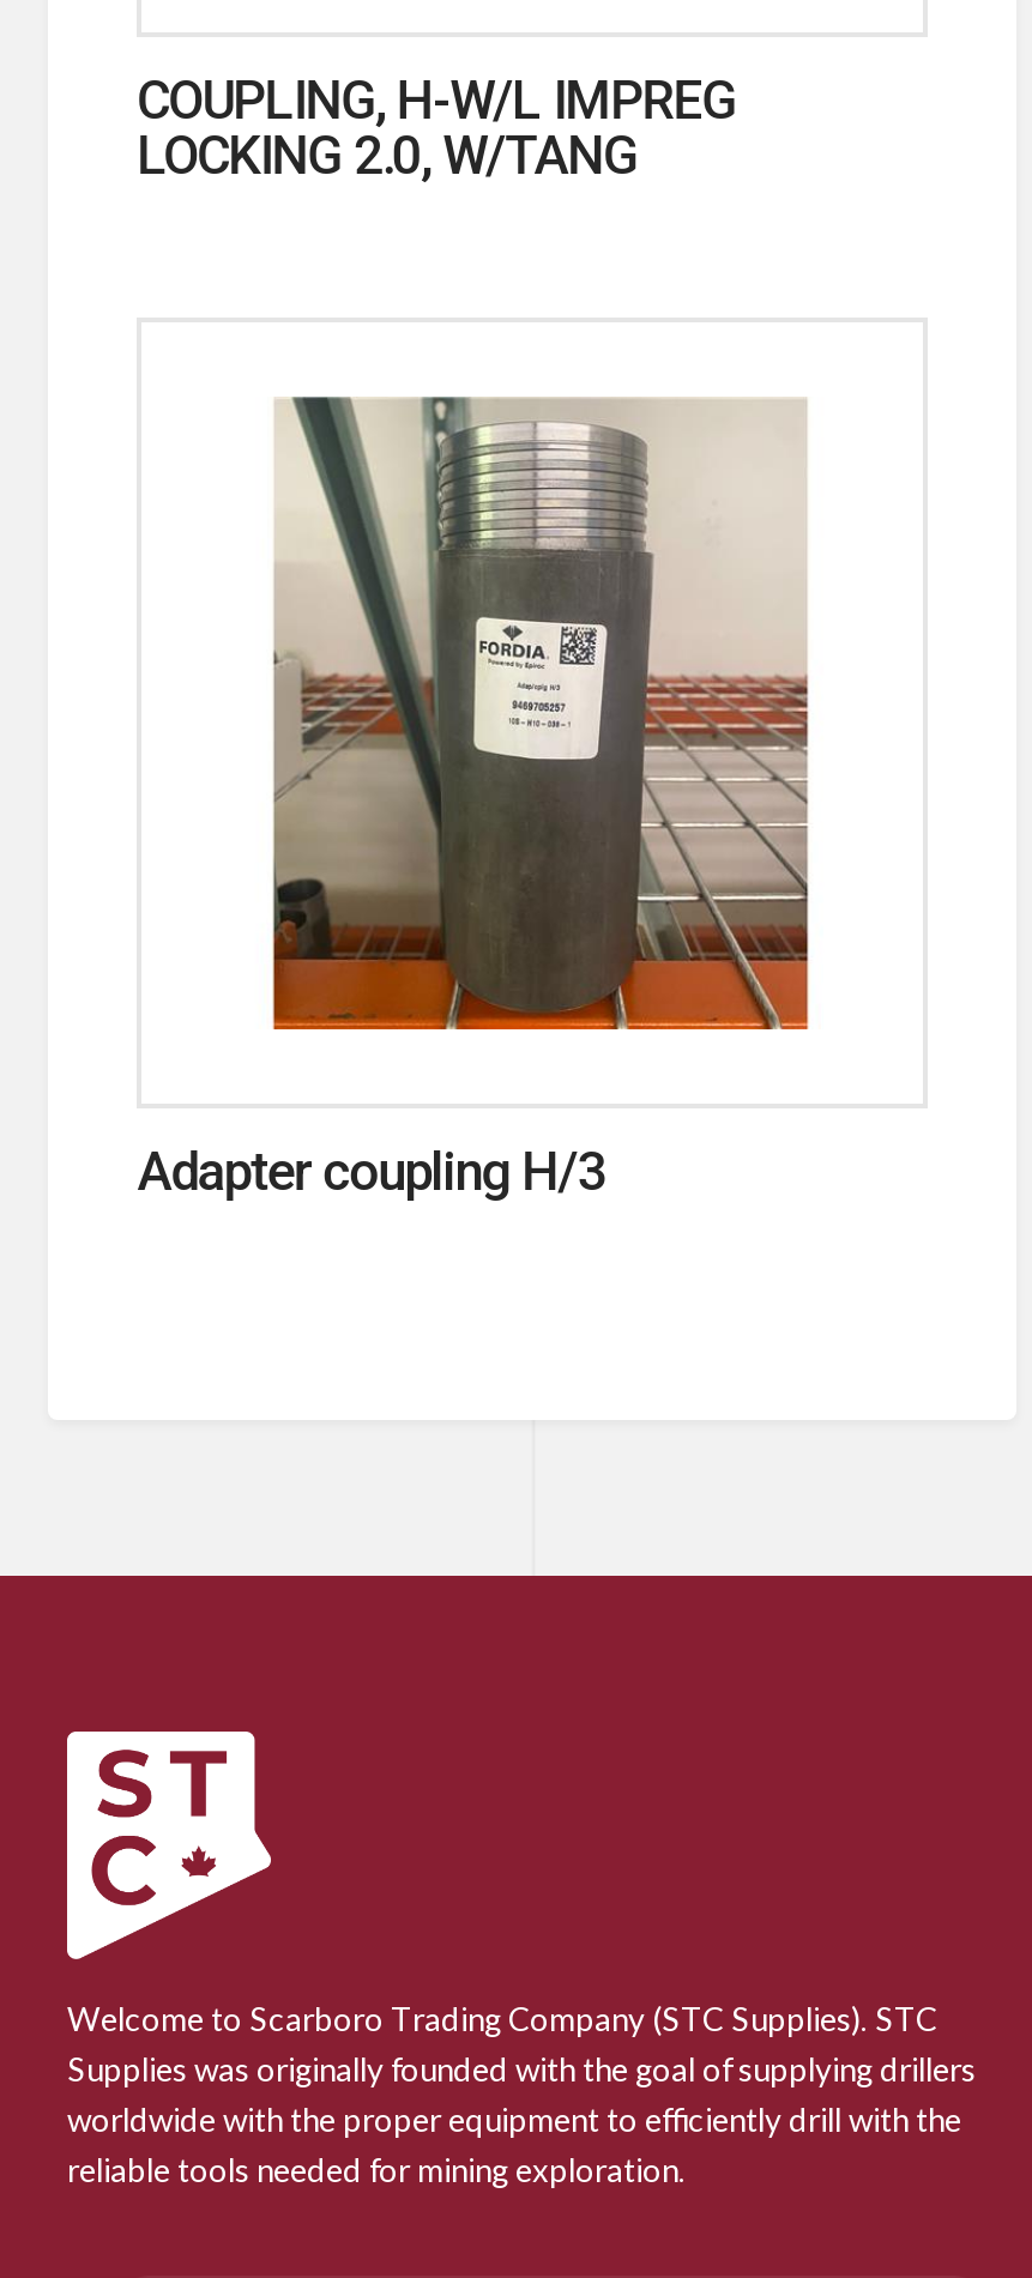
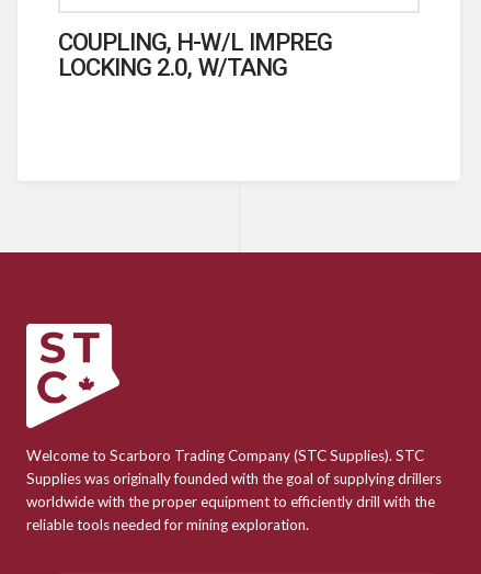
- [image]

- Adapter coupling H/3
